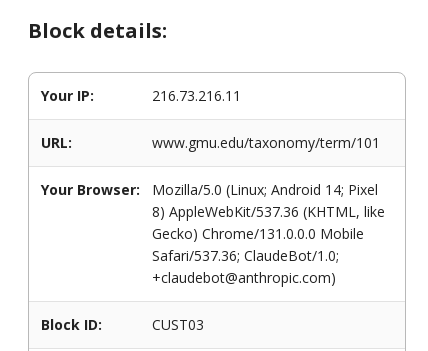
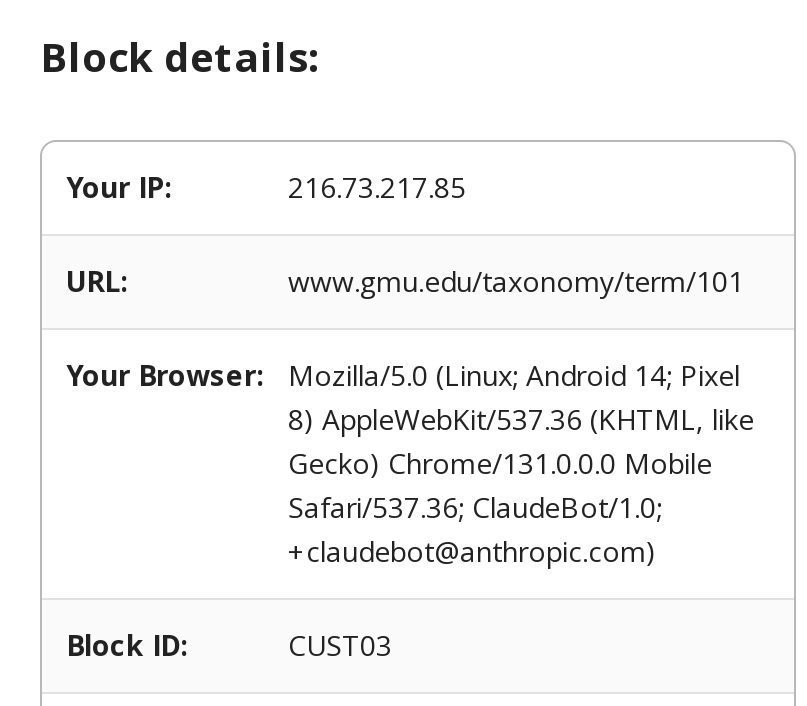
- 216.73.216.11
+ 216.73.217.85
